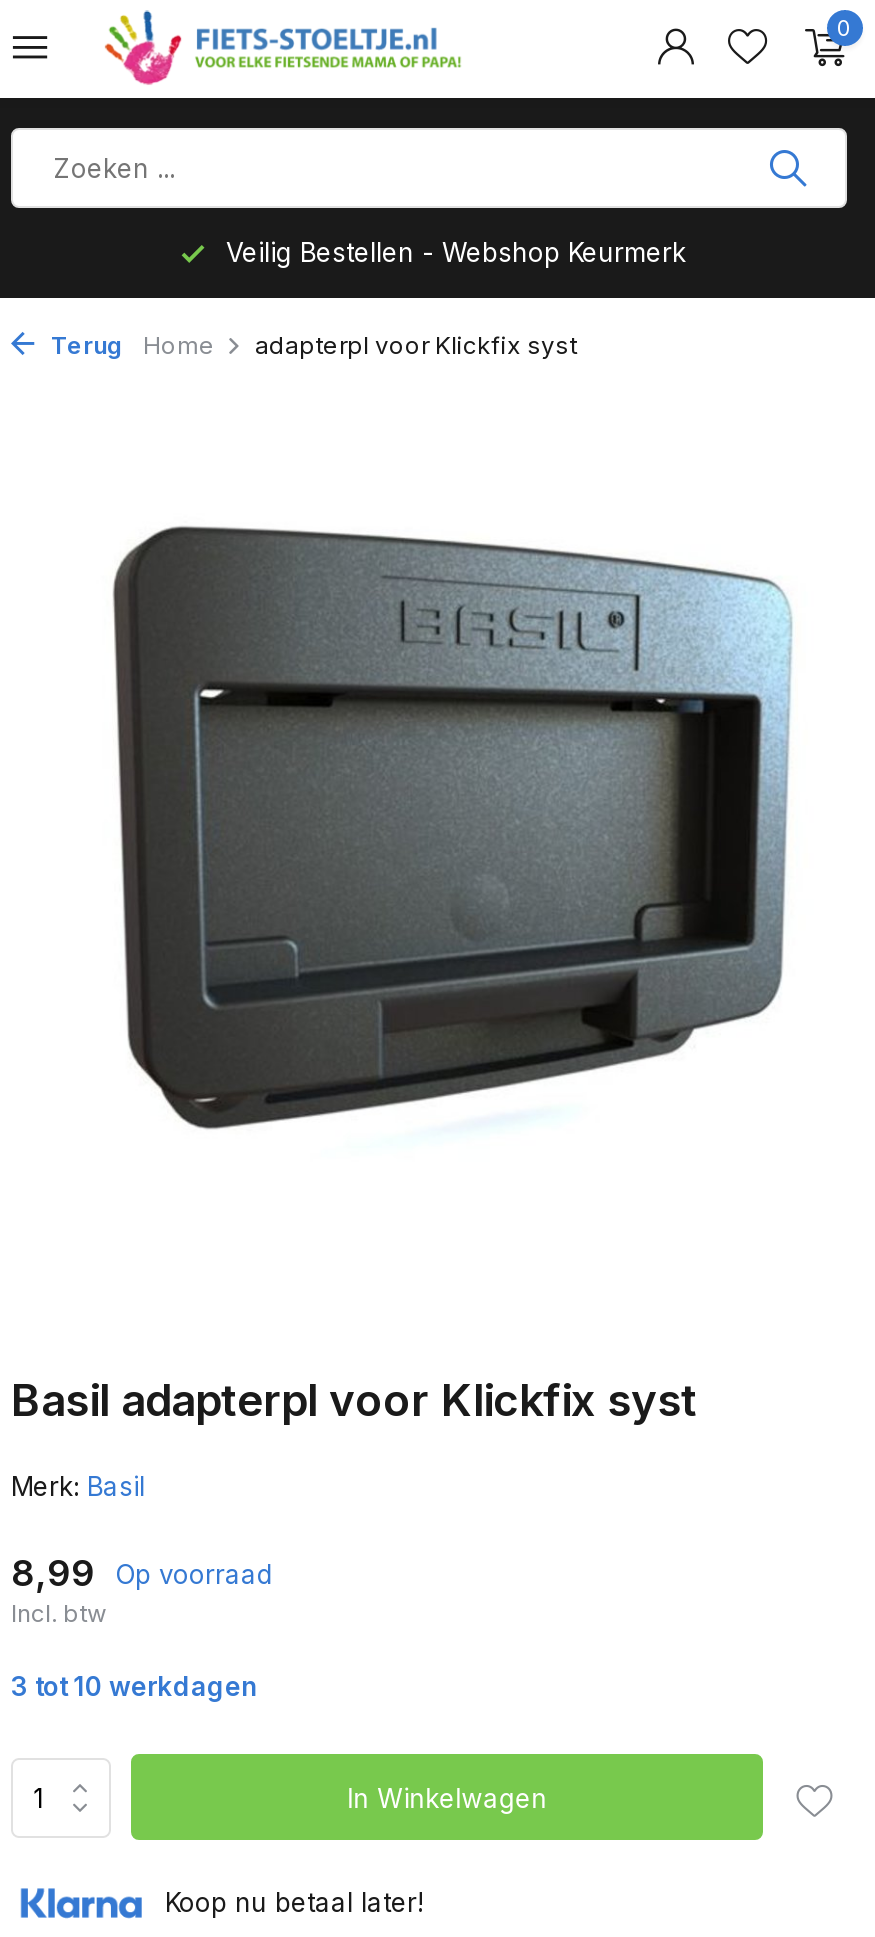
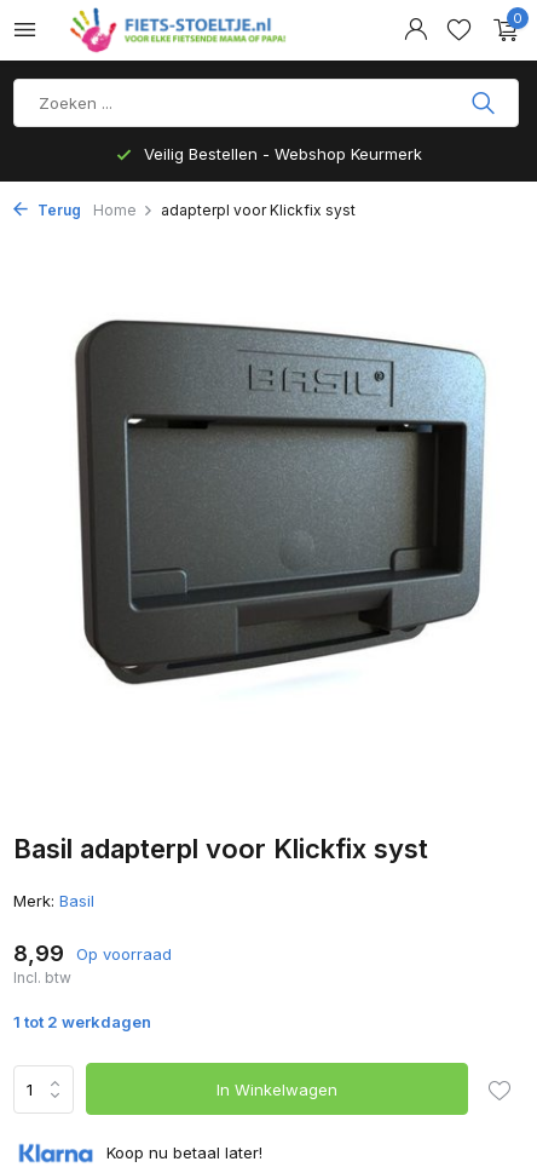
- 3 tot 10 werkdagen
+ 1 tot 2 werkdagen
